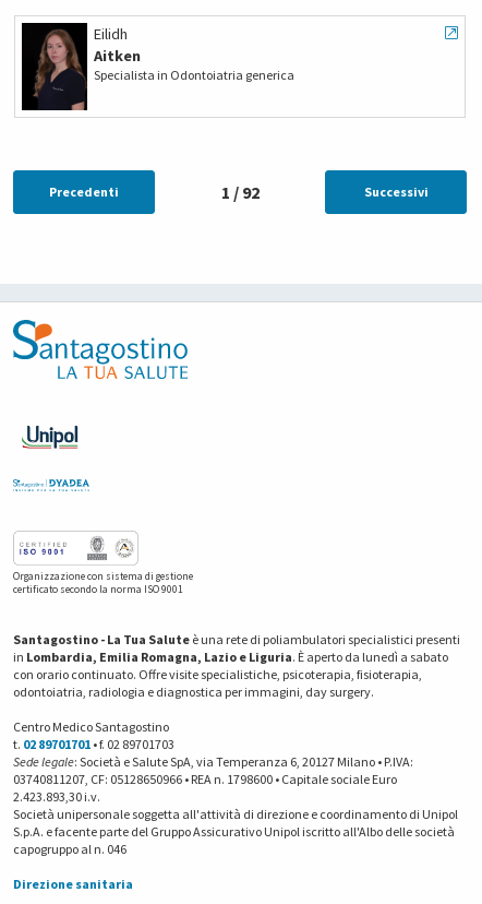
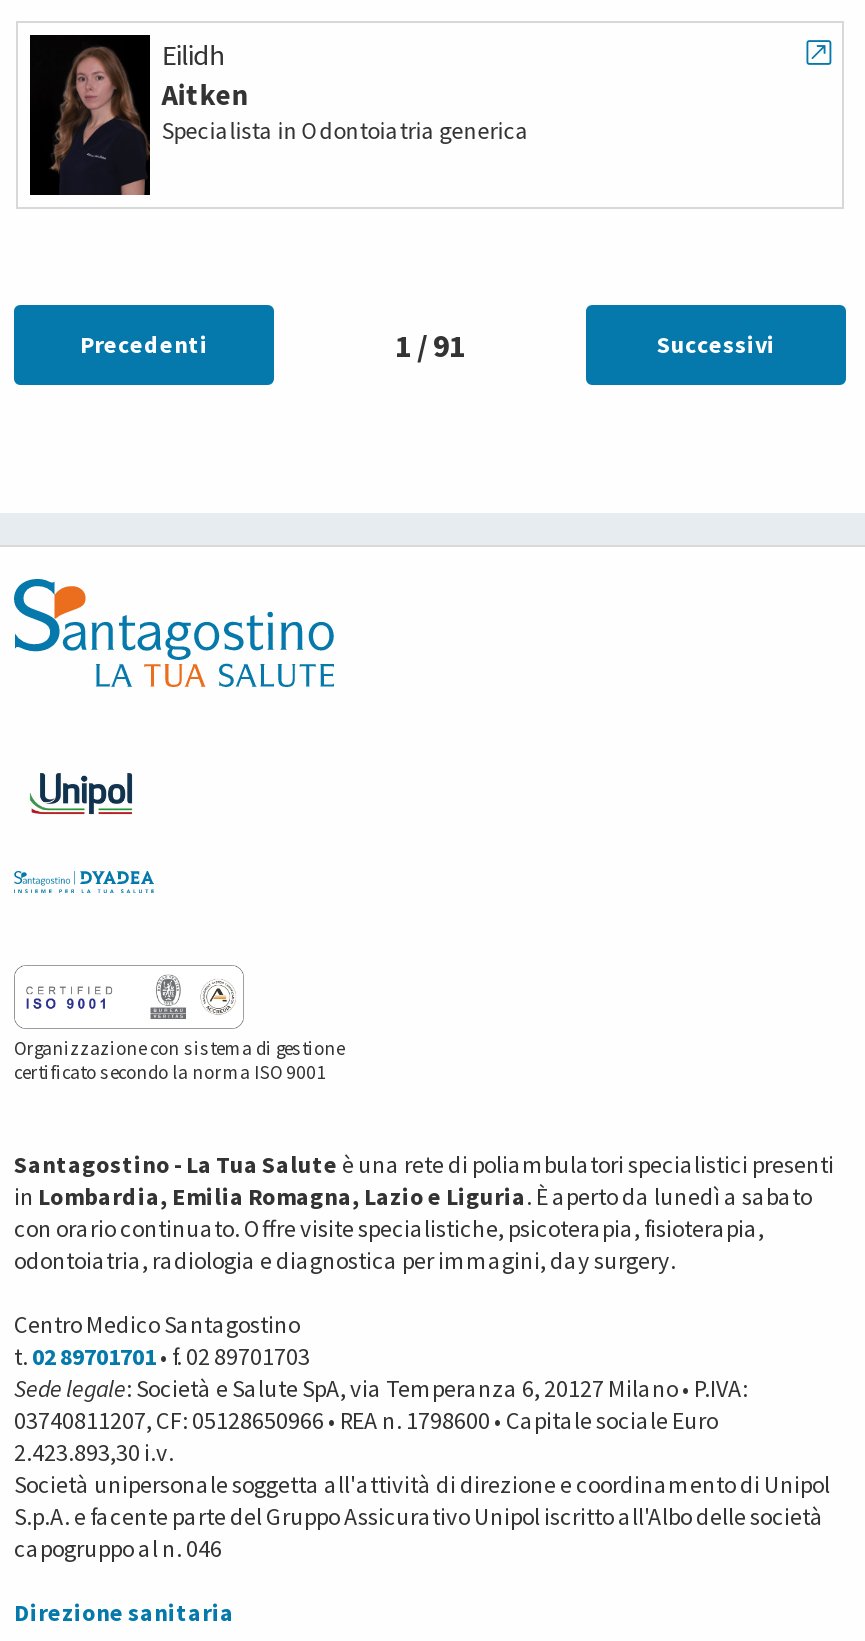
- 1 / 92
+ 1 / 91
